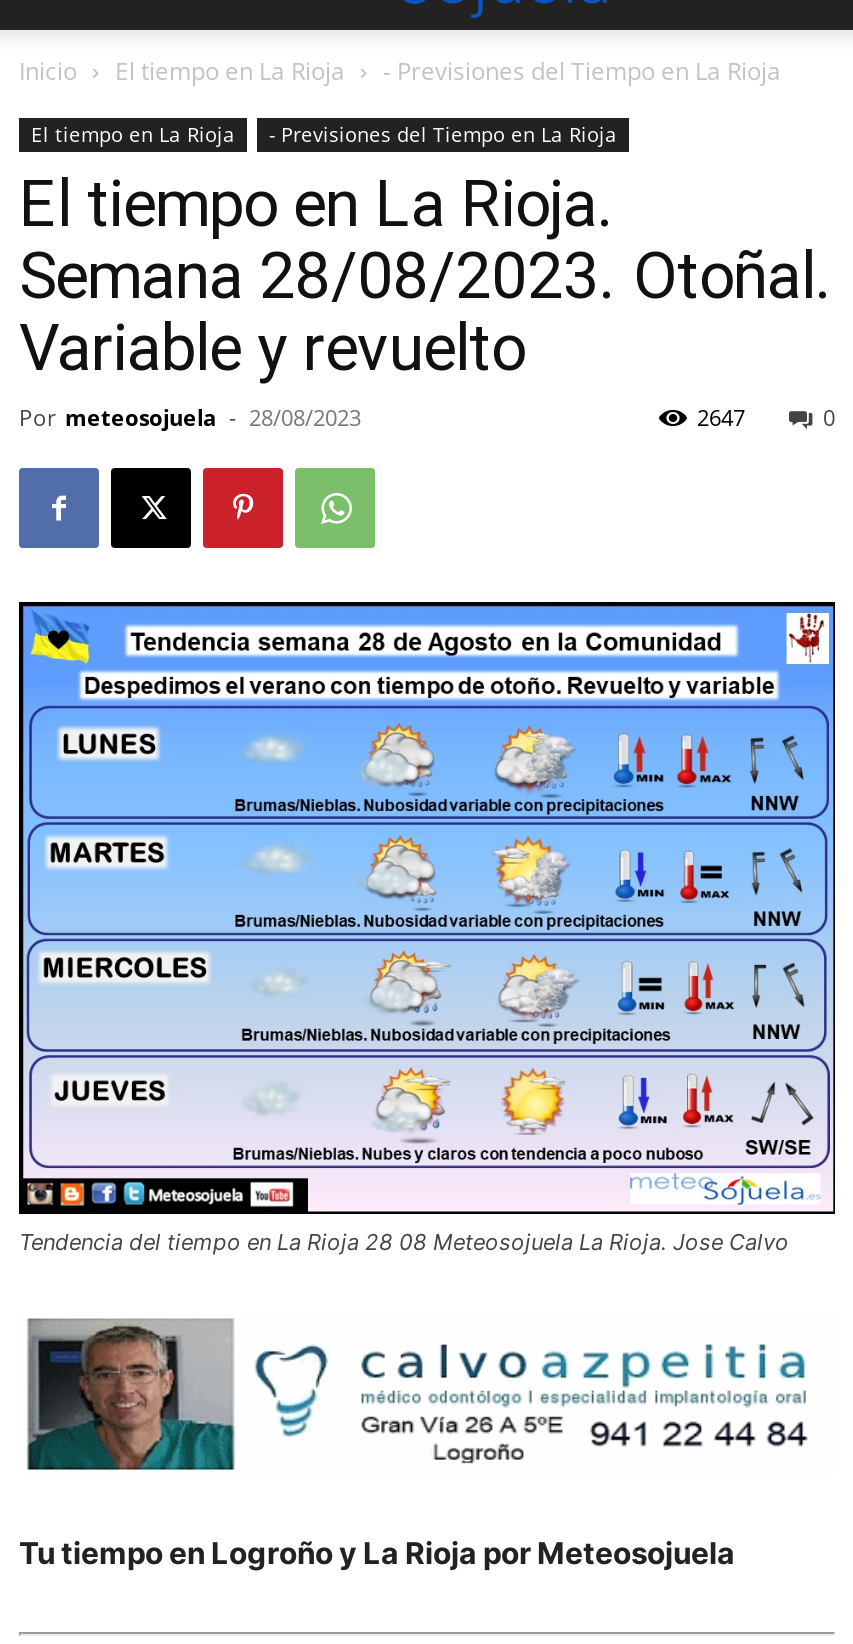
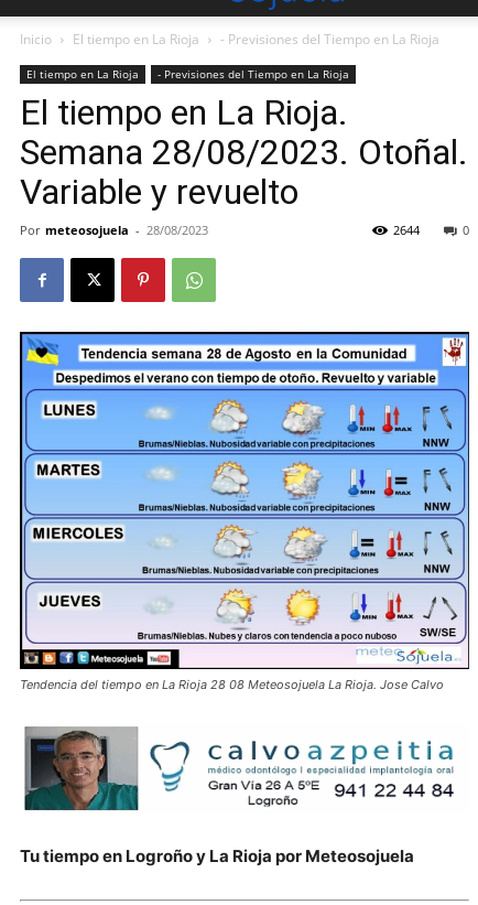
- 2647
+ 2644
